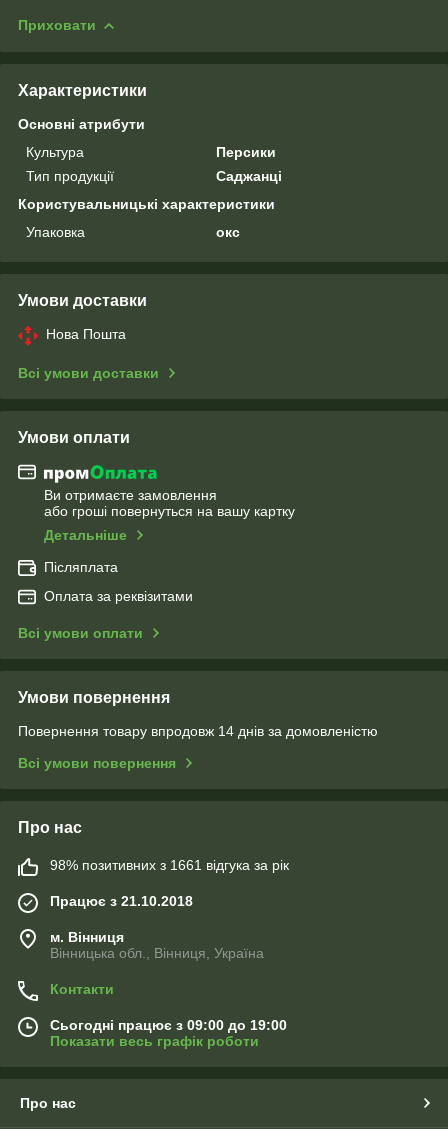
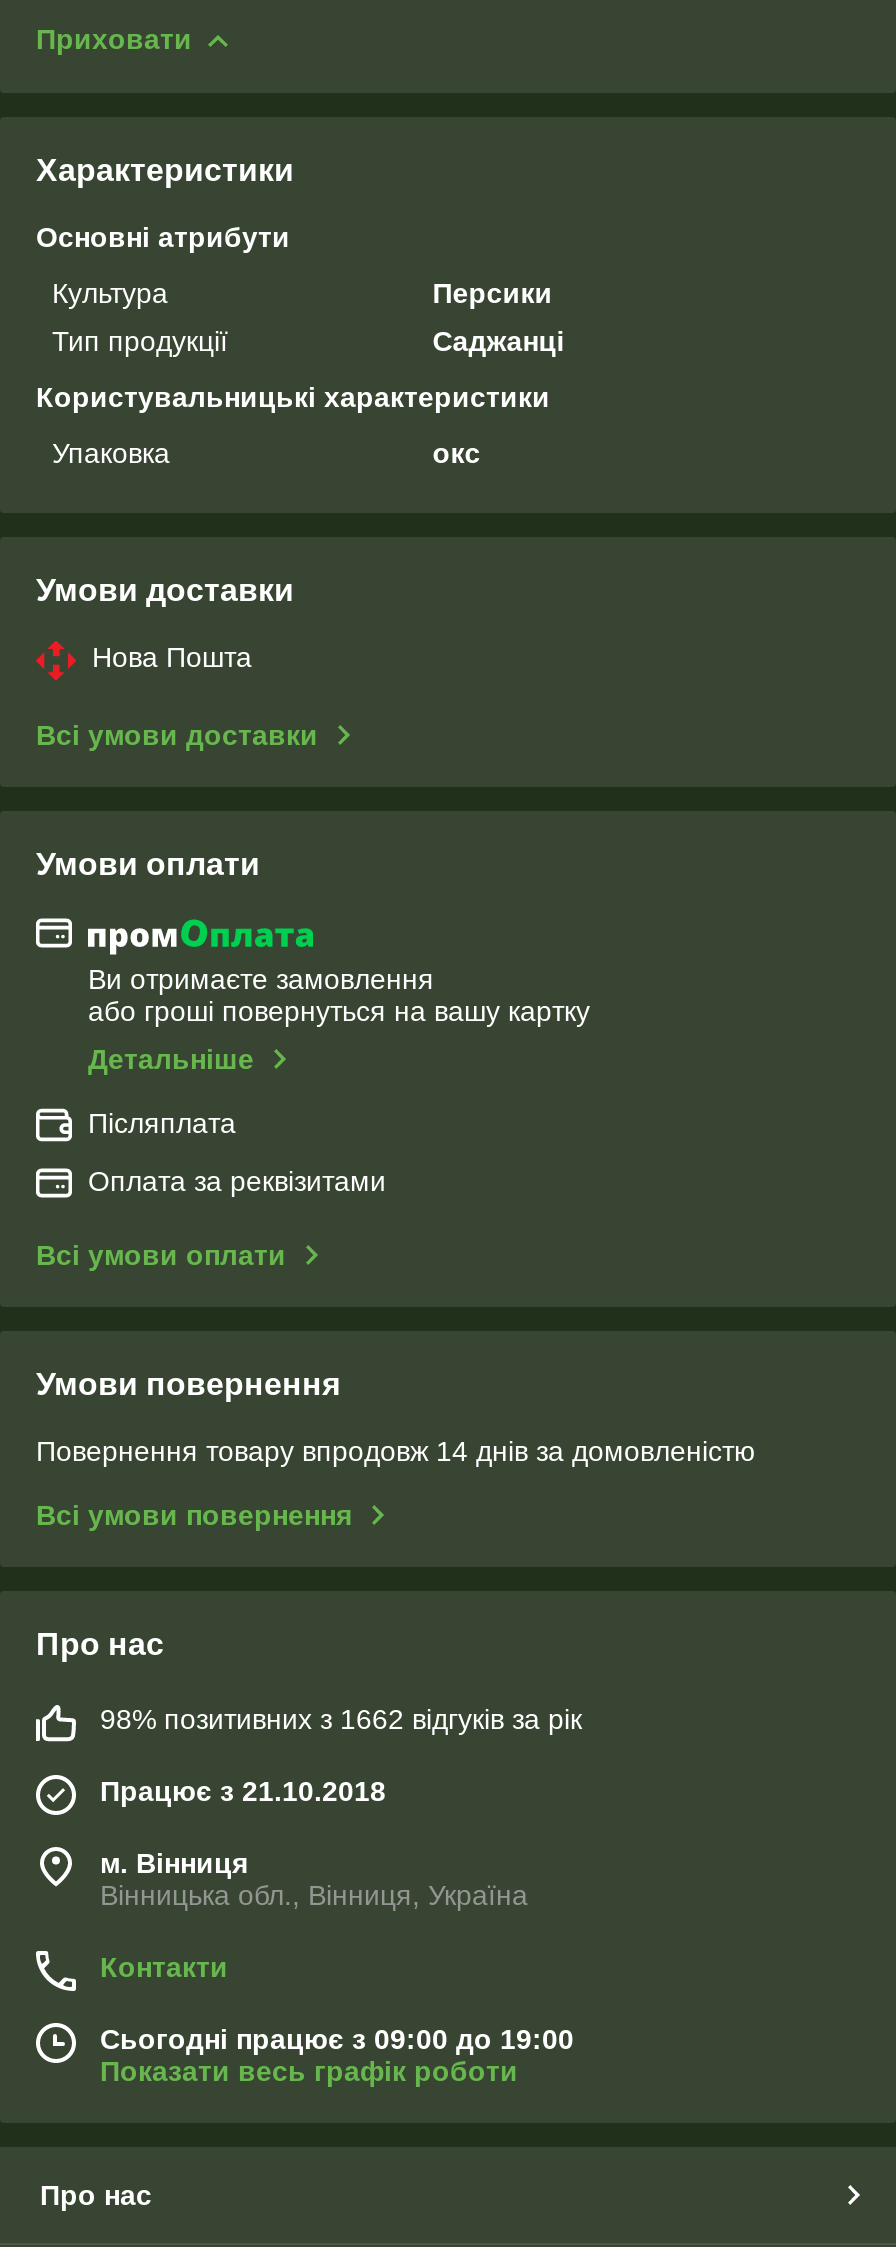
- 98% позитивних з 1661 відгука за рік
+ 98% позитивних з 1662 відгуків за рік
